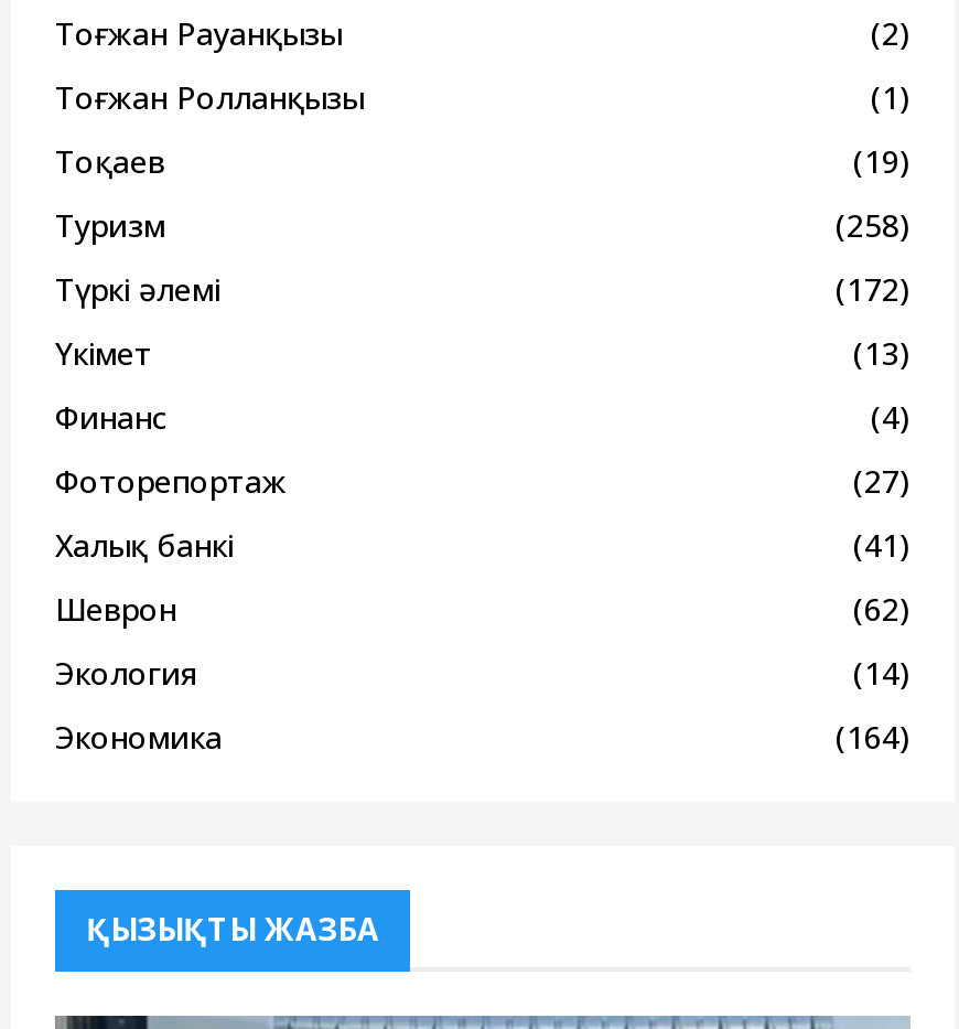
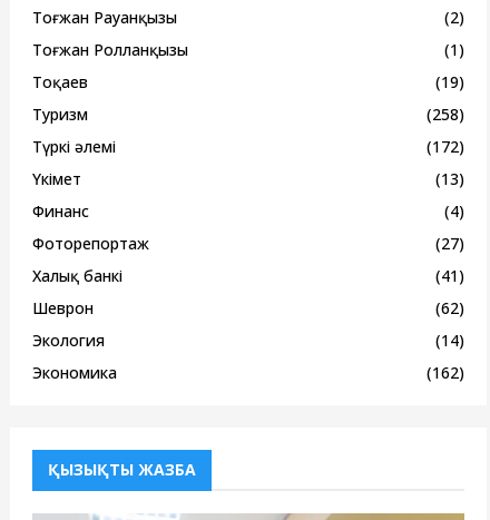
- (164)
+ (162)
